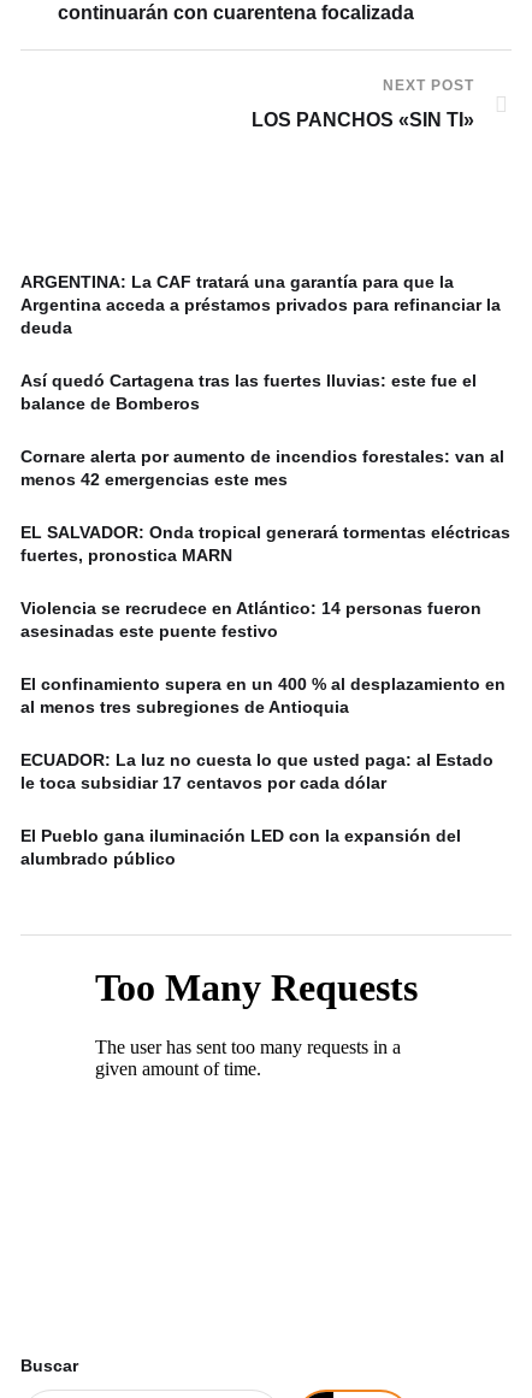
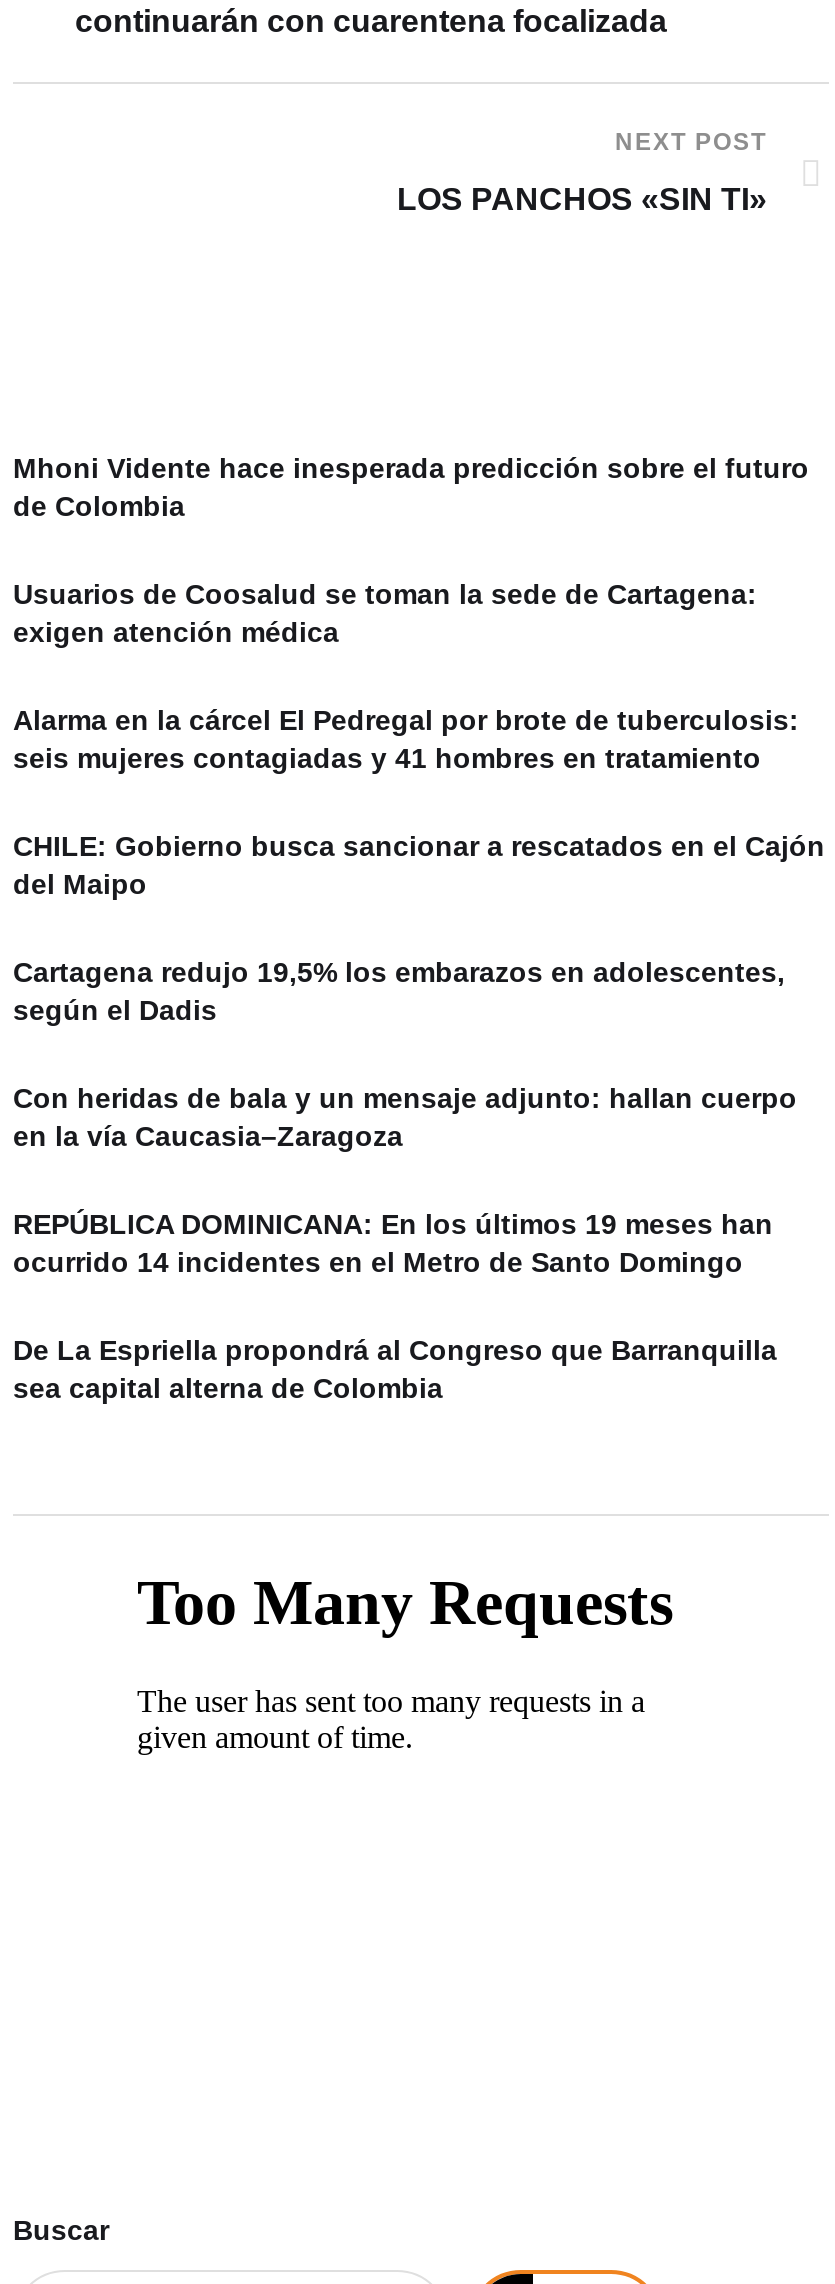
- ARGENTINA: La CAF tratará una garantía para que la
- Argentina acceda a préstamos privados para refinanciar la
- deuda
+ Mhoni Vidente hace inesperada predicción sobre el futuro
+ de Colombia

- Así quedó Cartagena tras las fuertes lluvias: este fue el
- balance de Bomberos
+ Usuarios de Coosalud se toman la sede de Cartagena:
+ exigen atención médica

- Cornare alerta por aumento de incendios forestales: van al
- menos 42 emergencias este mes
+ Alarma en la cárcel El Pedregal por brote de tuberculosis:
+ seis mujeres contagiadas y 41 hombres en tratamiento

- EL SALVADOR: Onda tropical generará tormentas eléctricas
- fuertes, pronostica MARN
+ CHILE: Gobierno busca sancionar a rescatados en el Cajón
+ del Maipo

- Violencia se recrudece en Atlántico: 14 personas fueron
- asesinadas este puente festivo
+ Cartagena redujo 19,5% los embarazos en adolescentes,
+ según el Dadis

- El confinamiento supera en un 400 % al desplazamiento en
- al menos tres subregiones de Antioquia
+ Con heridas de bala y un mensaje adjunto: hallan cuerpo
+ en la vía Caucasia–Zaragoza

- ECUADOR: La luz no cuesta lo que usted paga: al Estado
- le toca subsidiar 17 centavos por cada dólar
+ REPÚBLICA DOMINICANA: En los últimos 19 meses han
+ ocurrido 14 incidentes en el Metro de Santo Domingo

- El Pueblo gana iluminación LED con la expansión del
- alumbrado público
+ De La Espriella propondrá al Congreso que Barranquilla
+ sea capital alterna de Colombia
